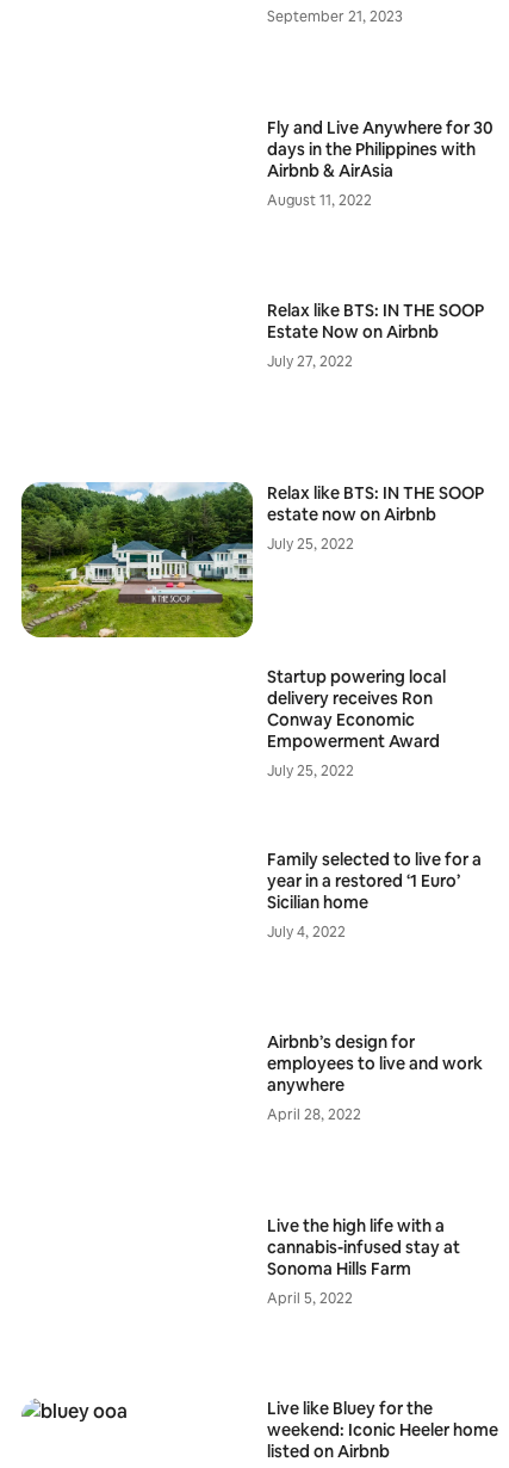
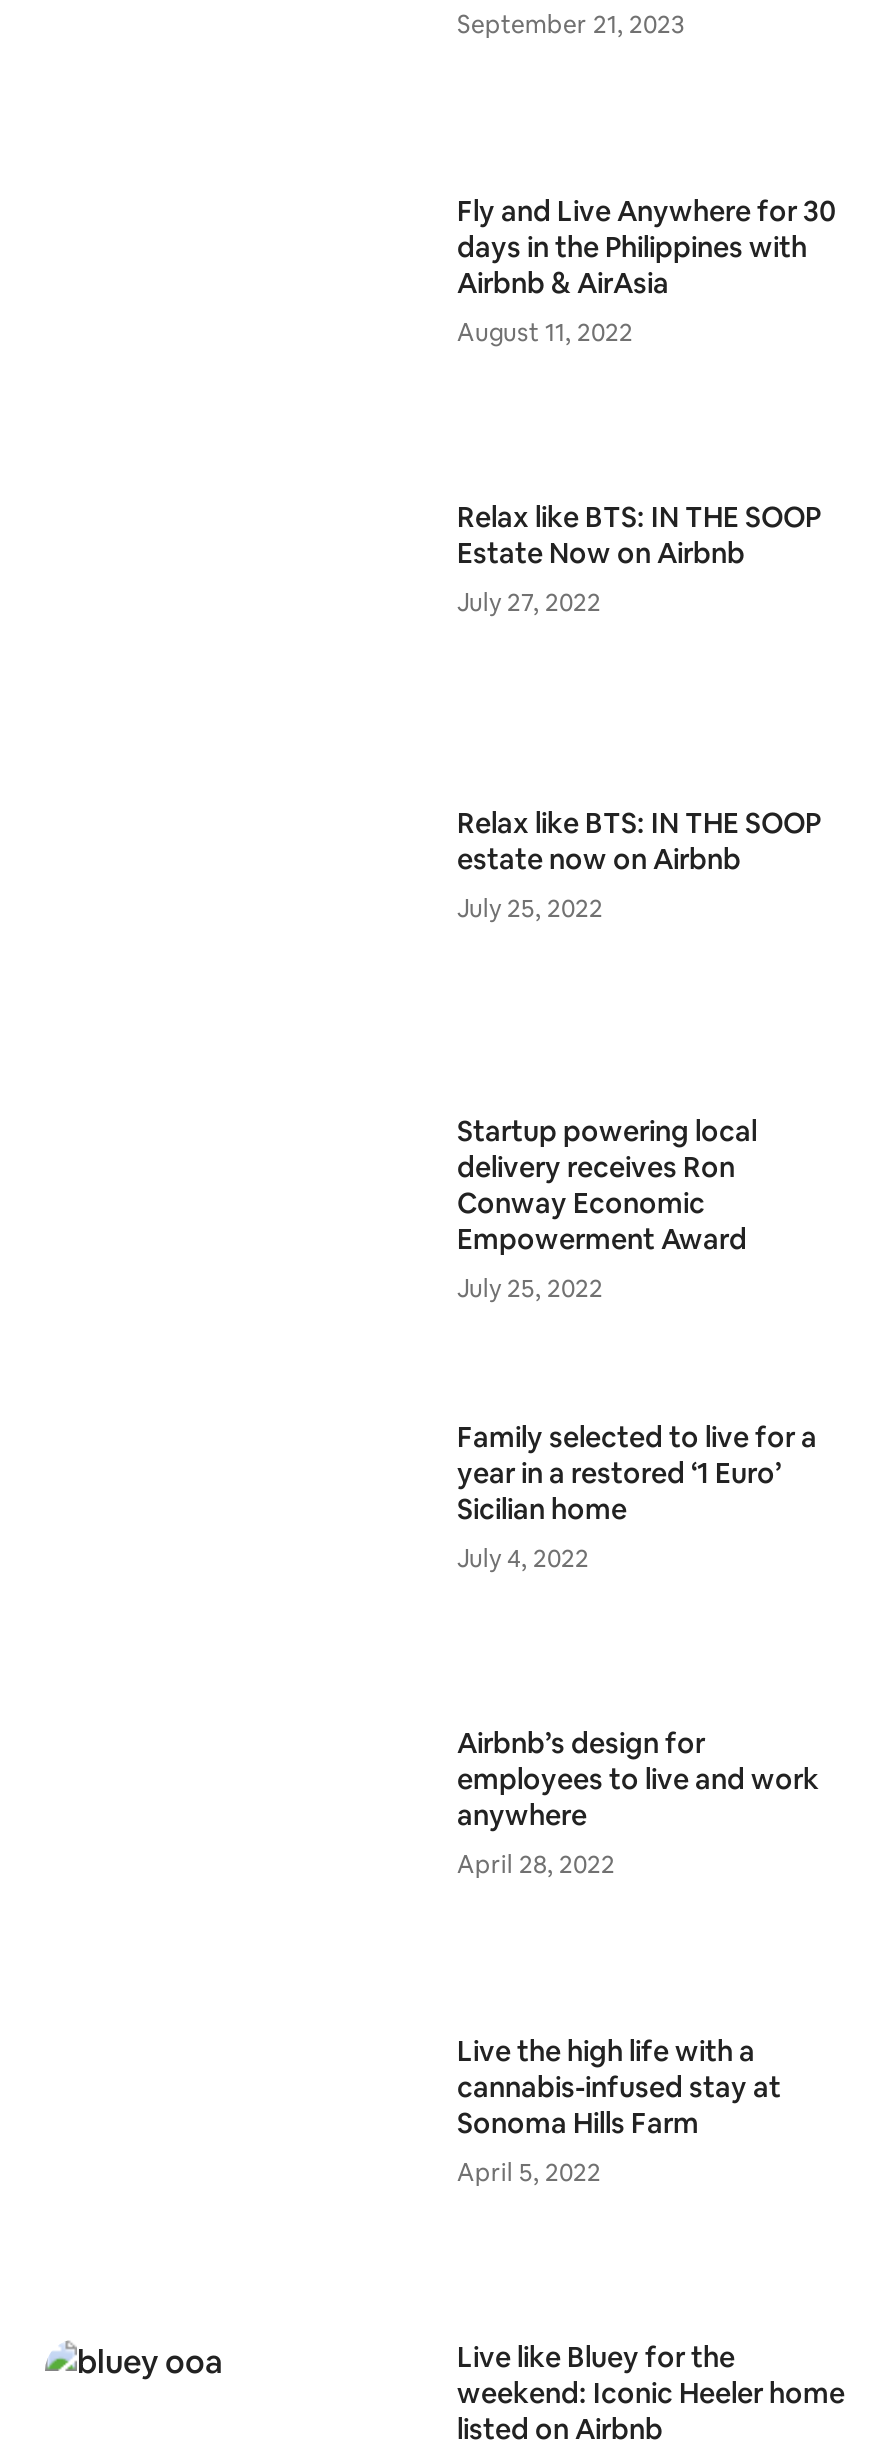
- [image]
